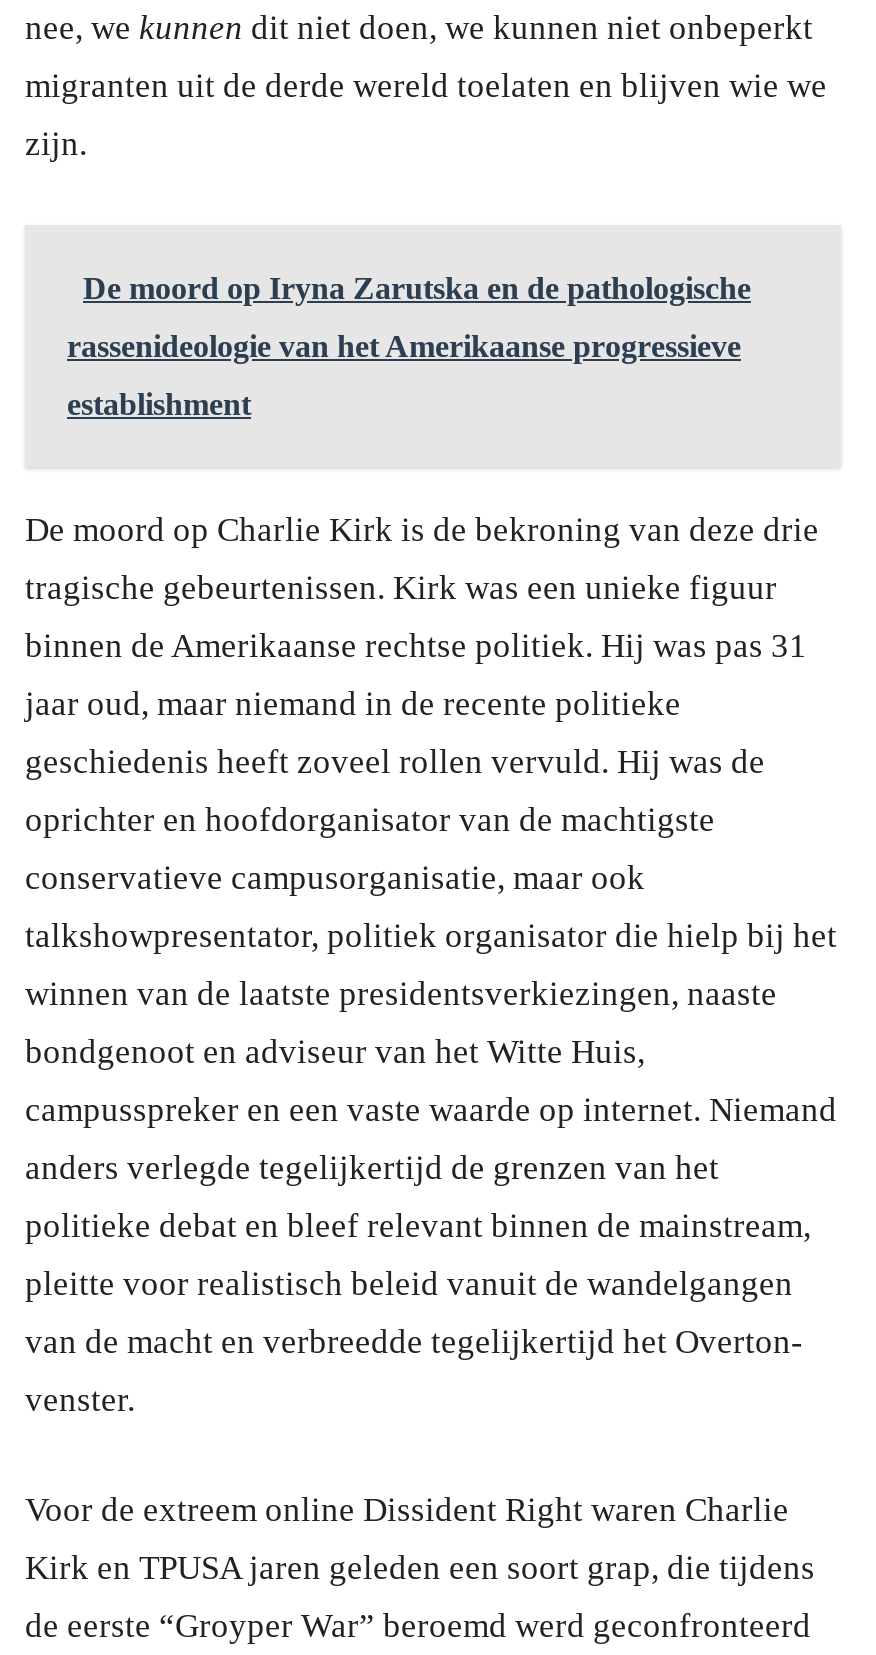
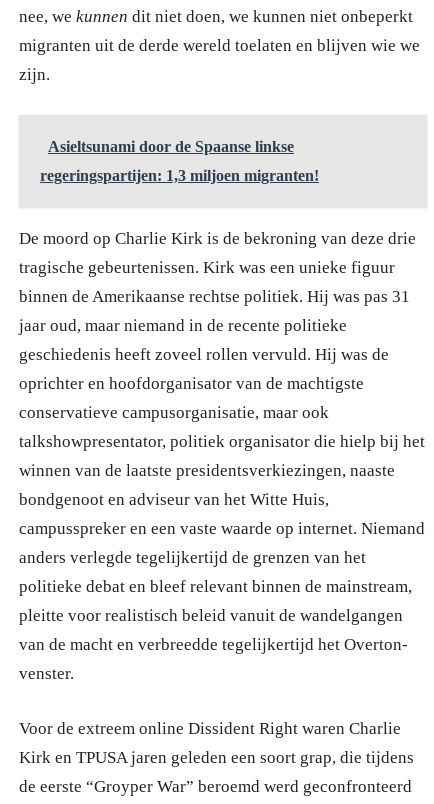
- De moord op Iryna Zarutska en de pathologische
- rassenideologie van het Amerikaanse progressieve
- establishment
+ Asieltsunami door de Spaanse linkse
+ regeringspartijen: 1,3 miljoen migranten!
